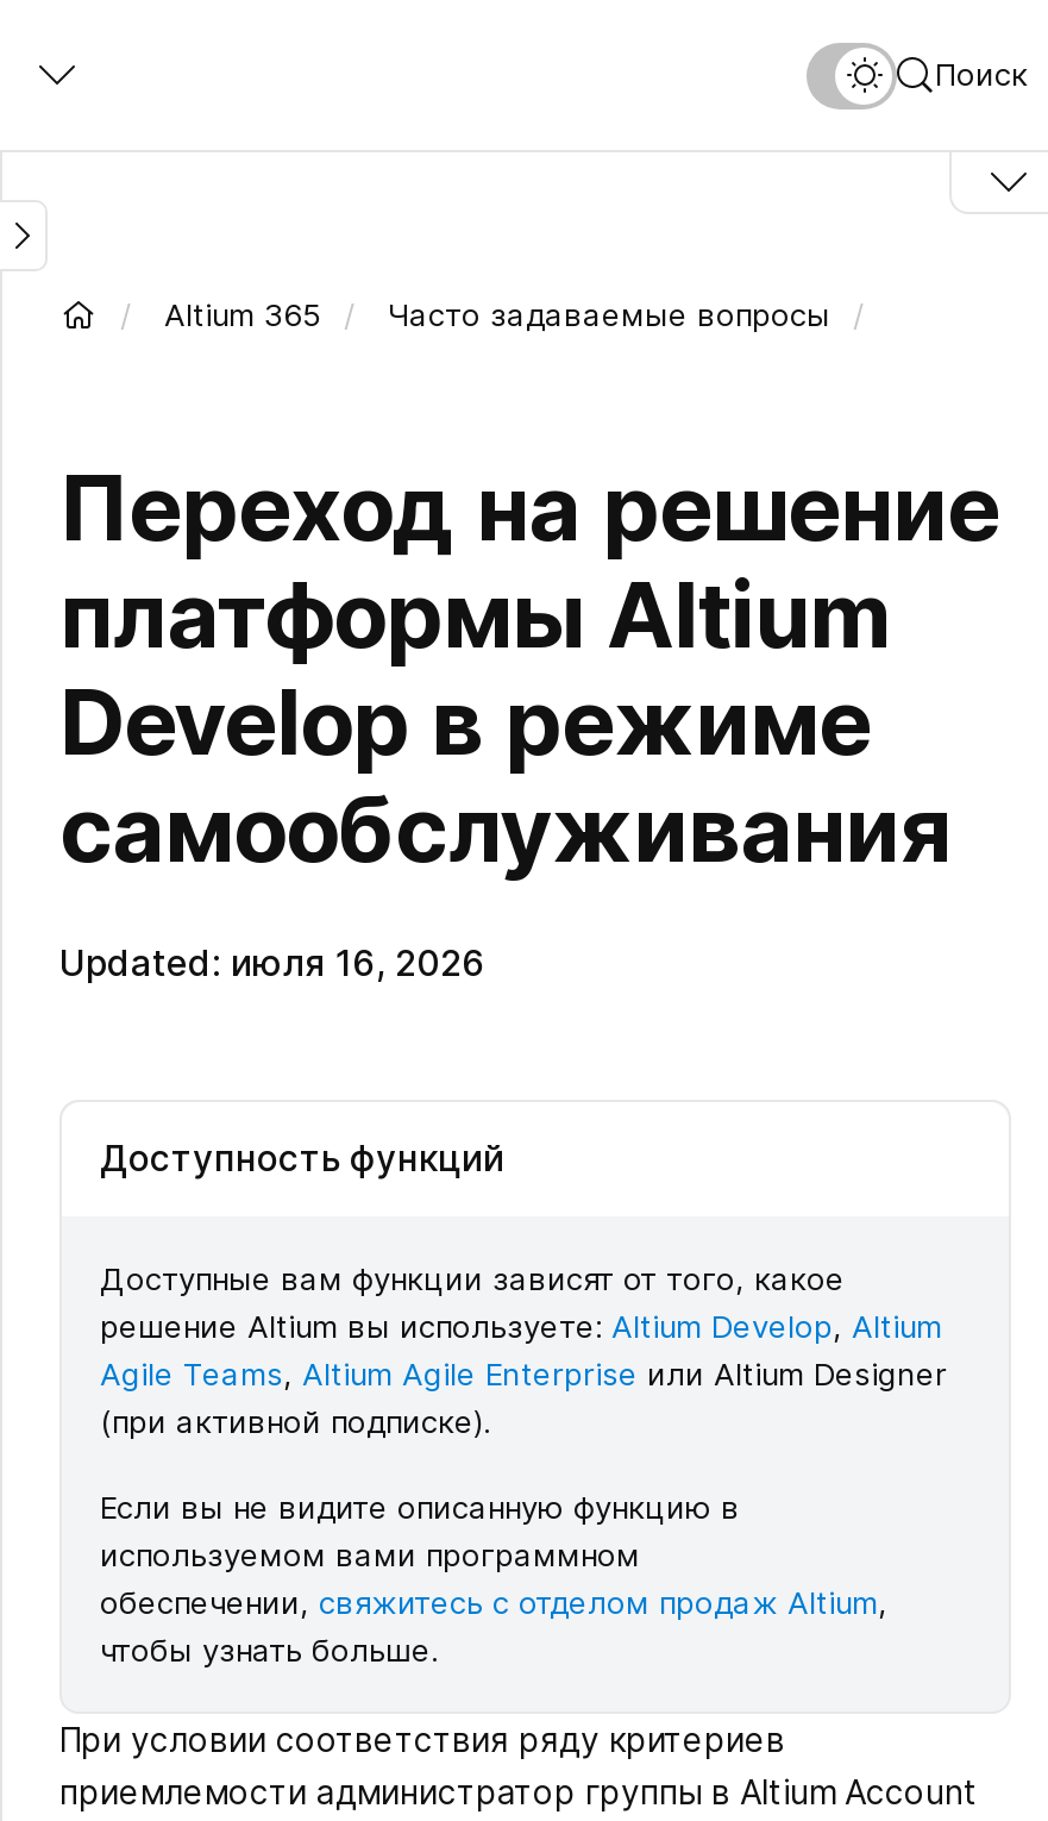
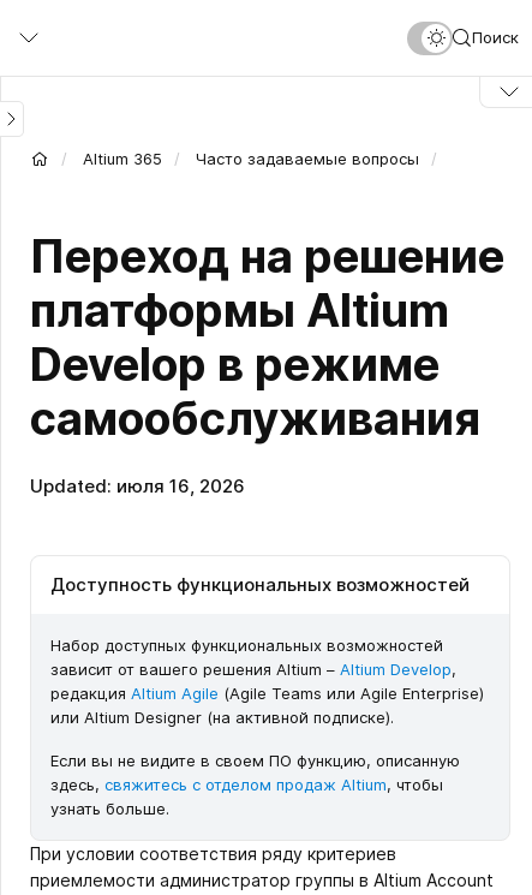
- Доступность функций
+ Доступность функциональных возможностей

- Доступные вам функции зависят от того, какое
- решение Altium вы используете: Altium Develop, Altium
- Agile Teams, Altium Agile Enterprise или Altium Designer
- (при активной подписке).
+ Набор доступных функциональных возможностей
+ зависит от вашего решения Altium – Altium Develop,
+ редакция Altium Agile (Agile Teams или Agile Enterprise)
+ или Altium Designer (на активной подписке).

- Если вы не видите описанную функцию в
- используемом вами программном
- обеспечении, свяжитесь с отделом продаж Altium,
- чтобы узнать больше.
+ Если вы не видите в своем ПО функцию, описанную
+ здесь, свяжитесь с отделом продаж Altium, чтобы
+ узнать больше.
